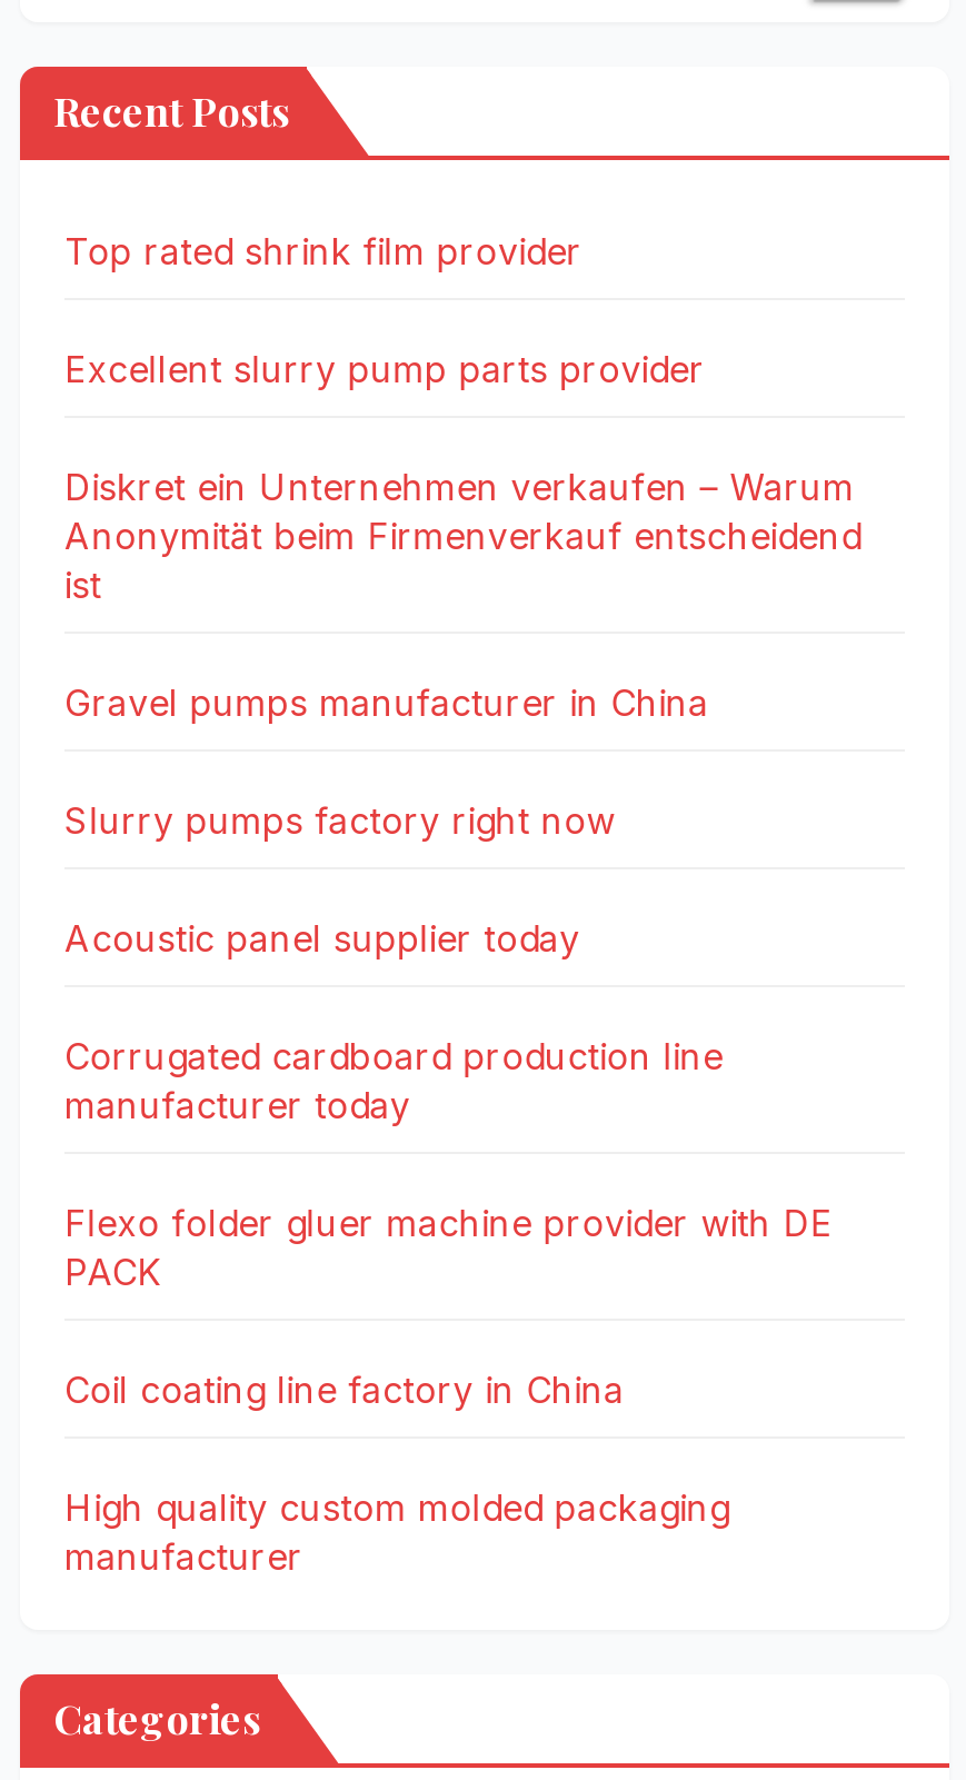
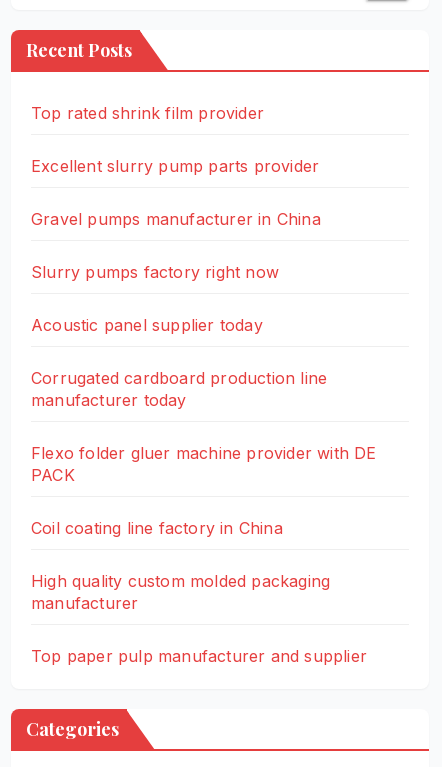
- Diskret ein Unternehmen verkaufen – Warum
- Anonymität beim Firmenverkauf entscheidend
- ist

moved up: Gravel pumps manufacturer in China | Slurry pumps factory right now | Acoustic panel supplier today | ... | High quality custom molded packaging | manufacturer

+ Top paper pulp manufacturer and supplier
